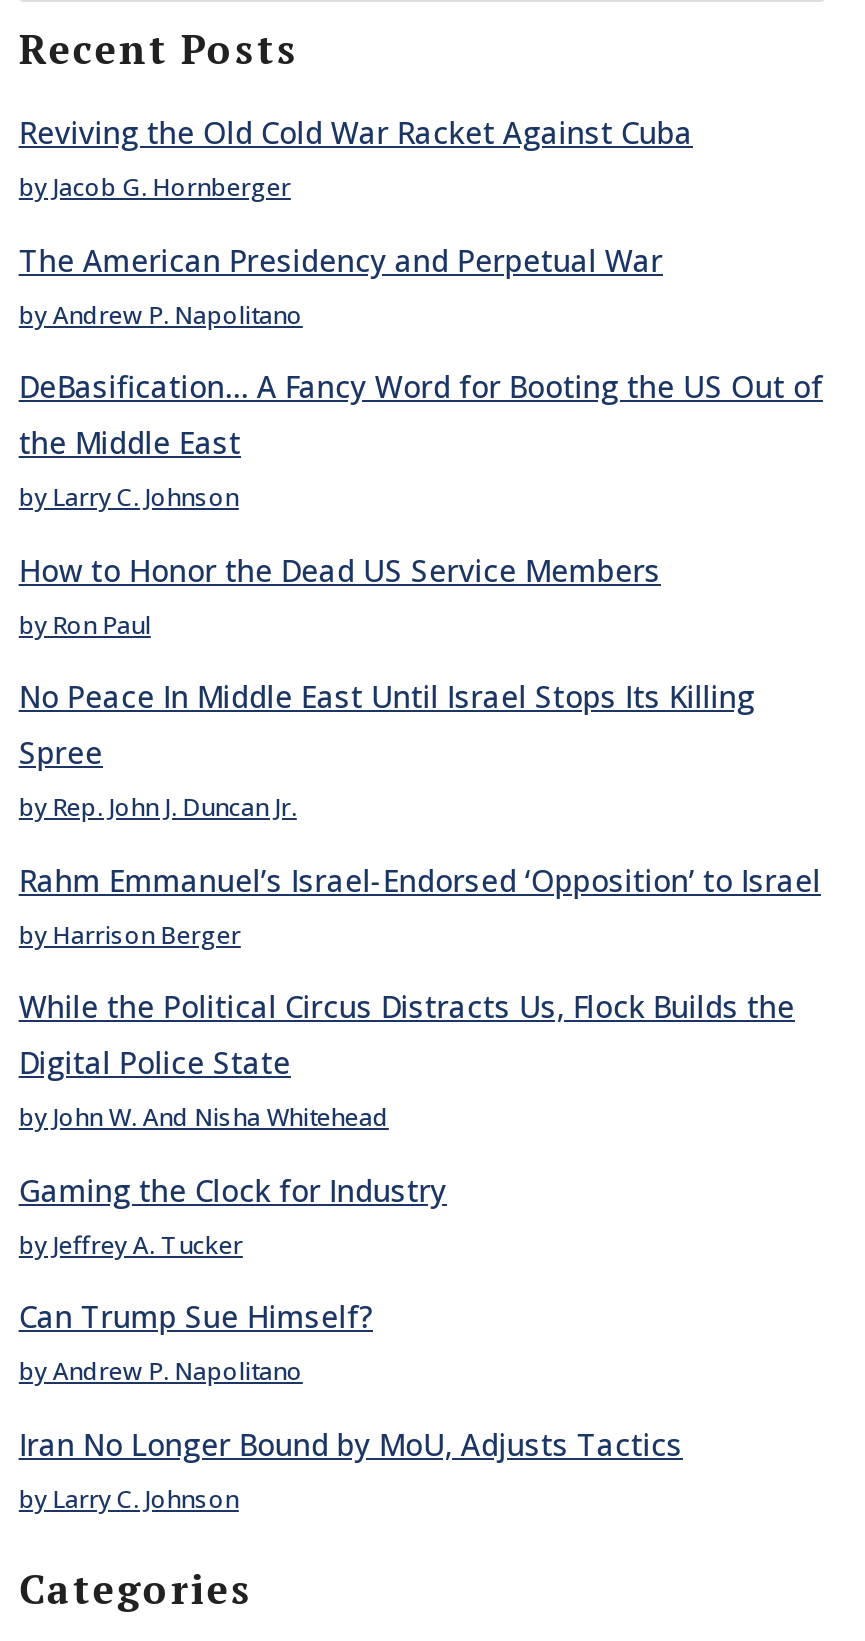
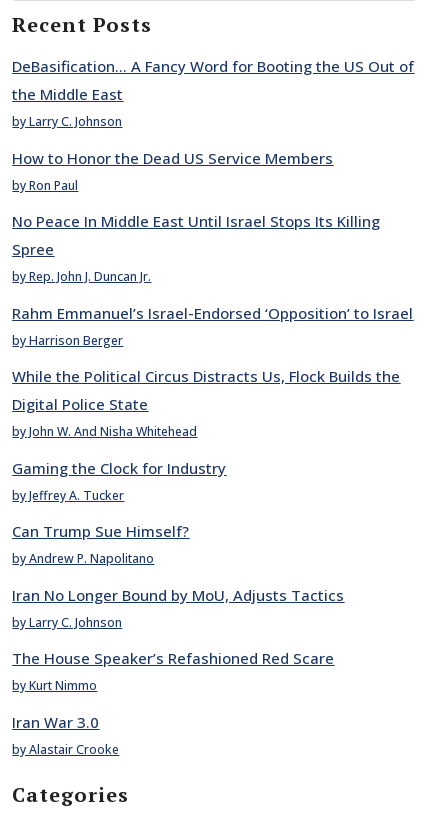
- Reviving the Old Cold War Racket Against Cuba
- by Jacob G. Hornberger
- The American Presidency and Perpetual War
- by Andrew P. Napolitano

moved up: DeBasification… A Fancy Word for Booting the US Out of | the Middle East | by Larry C. Johnson | ... | Iran No Longer Bound by MoU, Adjusts Tactics | by Larry C. Johnson

+ The House Speaker’s Refashioned Red Scare
+ by Kurt Nimmo
+ Iran War 3.0
+ by Alastair Crooke
